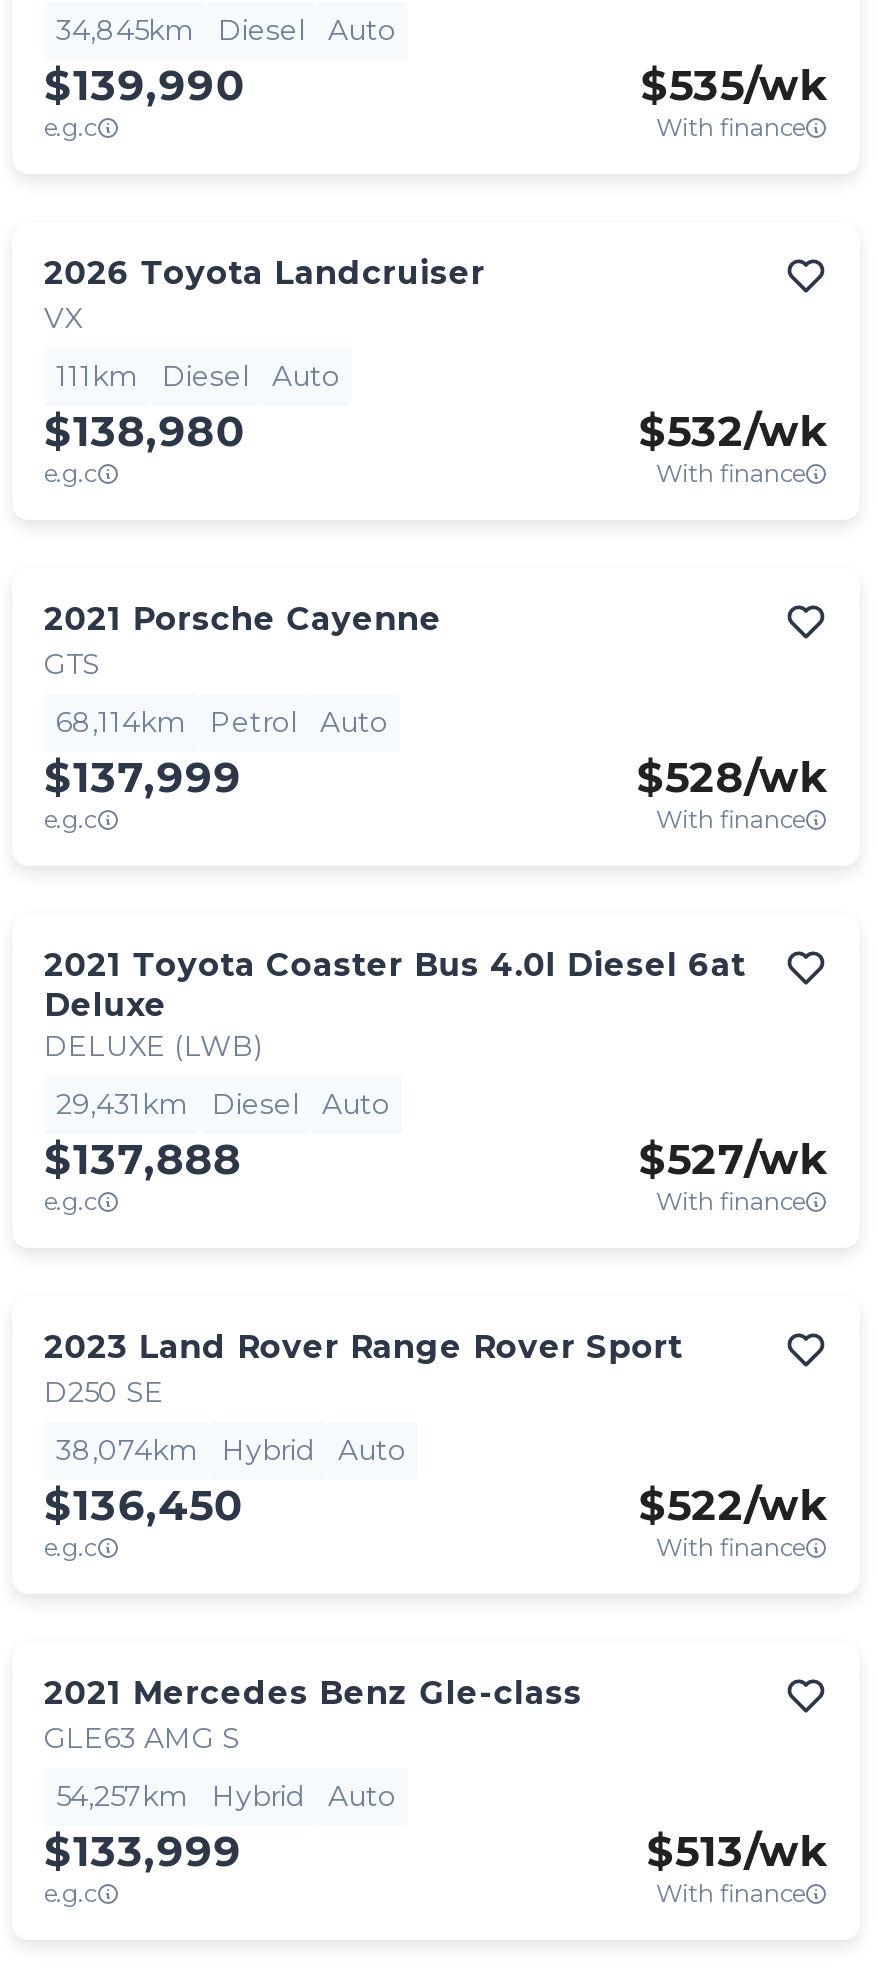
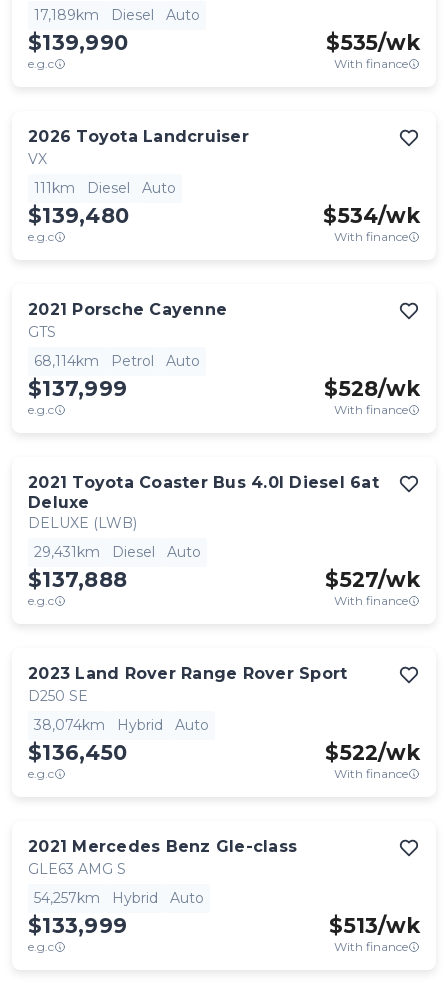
- 34,845km Diesel Auto
+ 17,189km Diesel Auto

- $138,980
+ $139,480

- $532/wk
+ $534/wk
